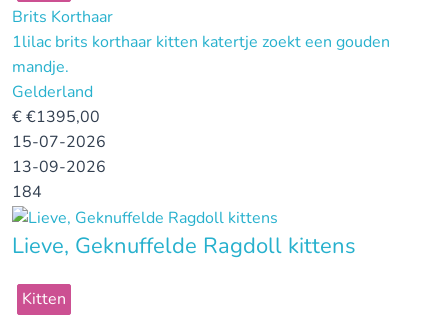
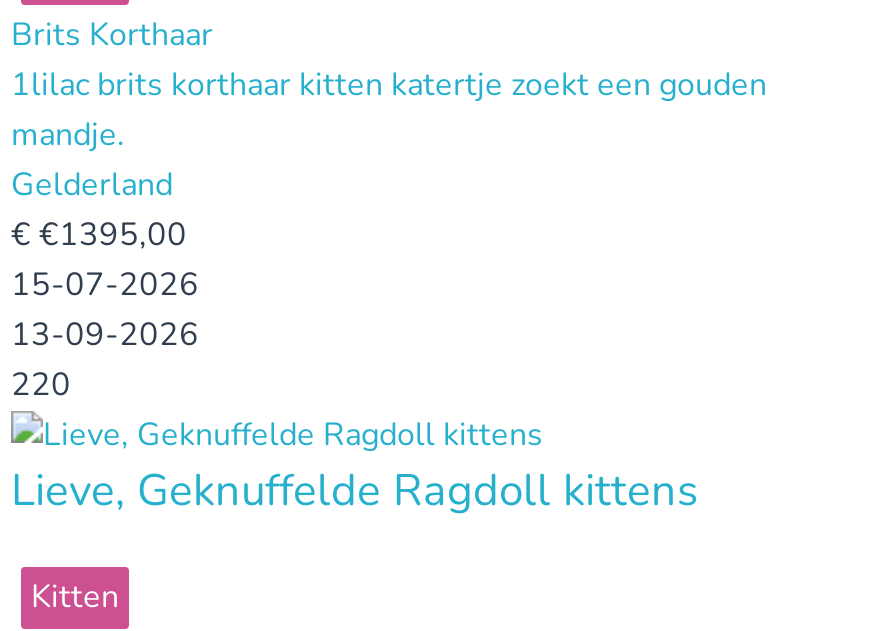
- 184
+ 220
